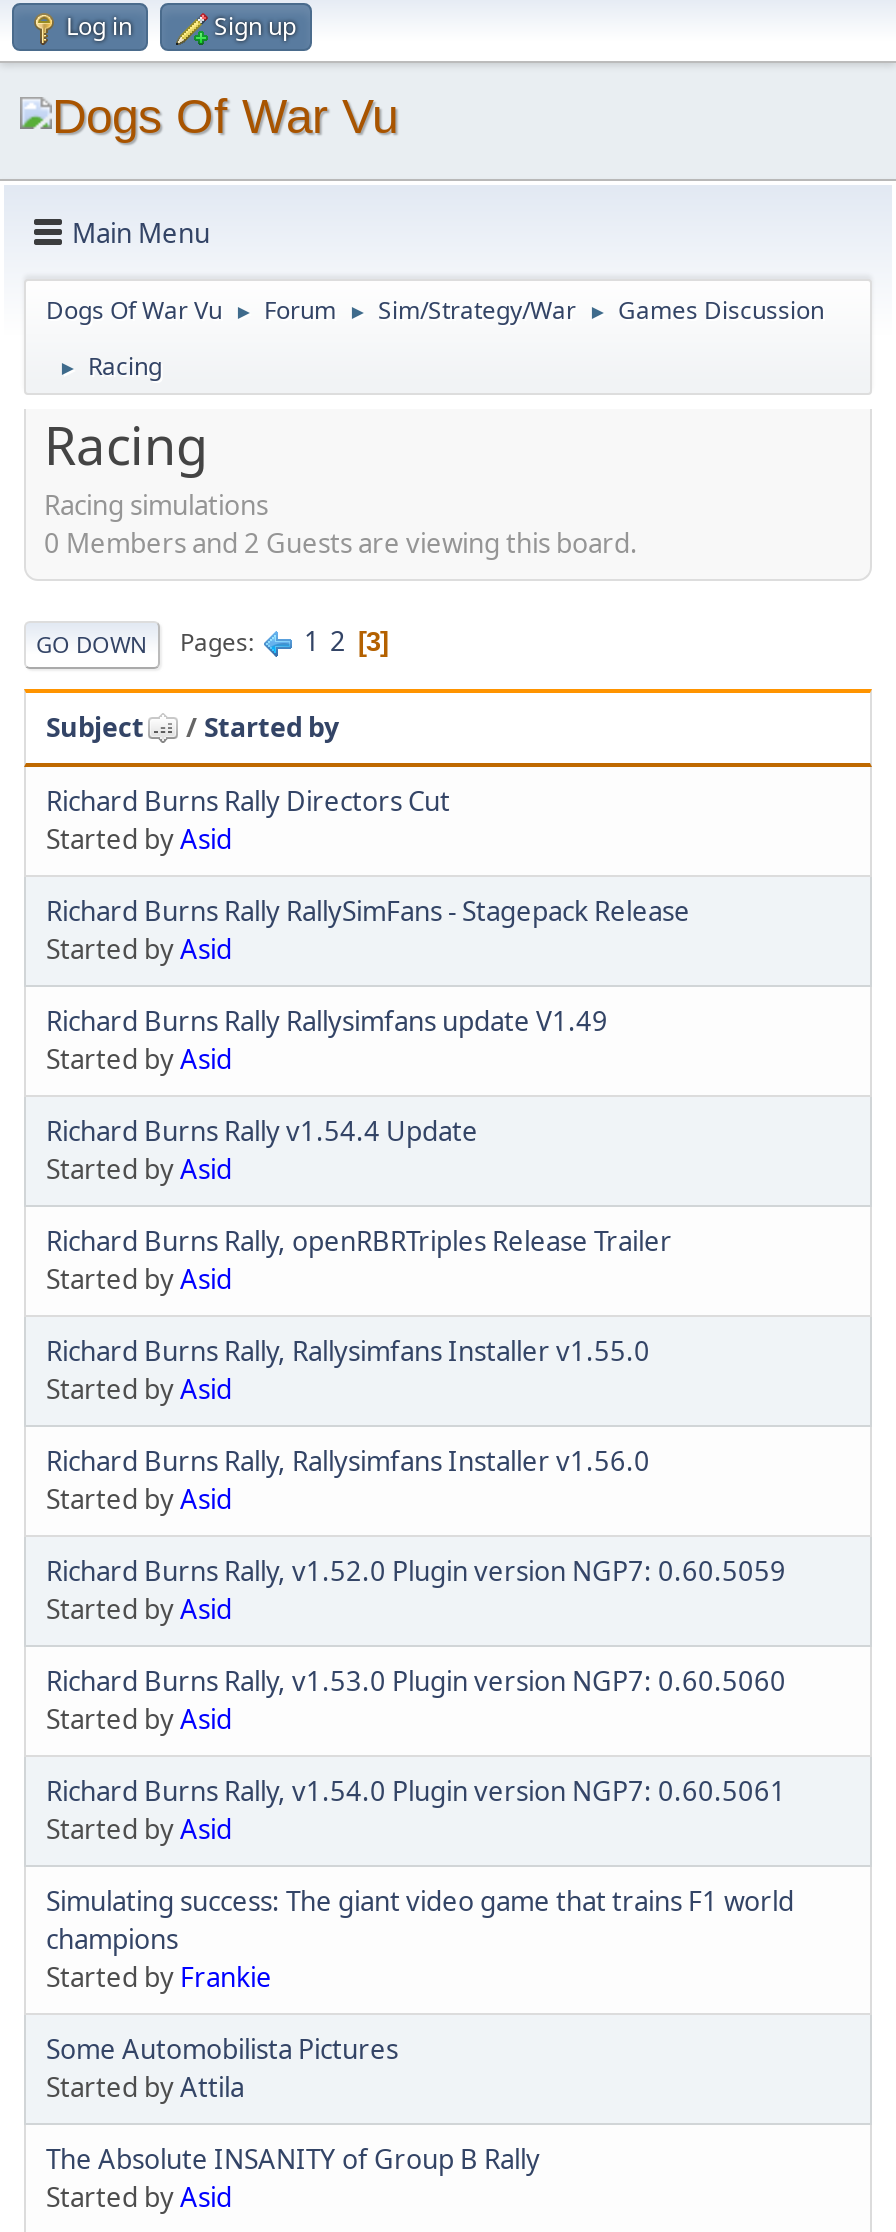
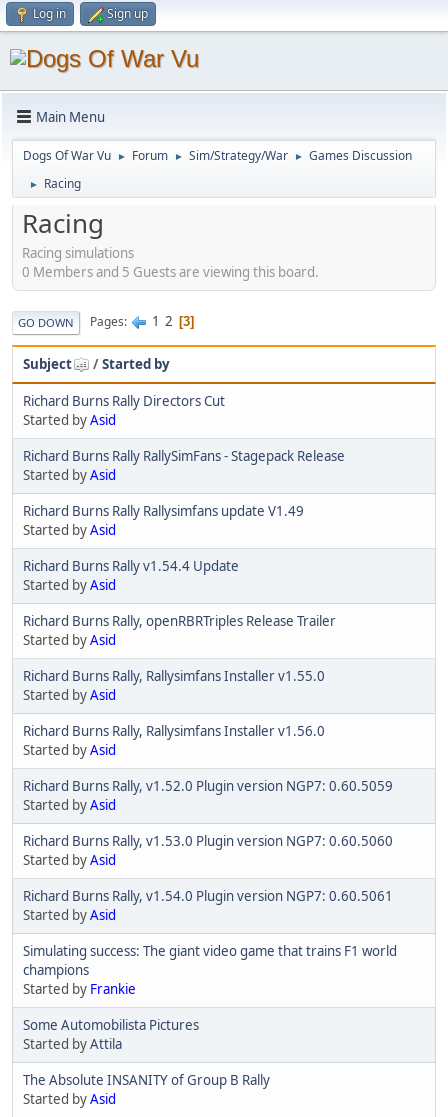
- 0 Members and 2 Guests are viewing this board.
+ 0 Members and 5 Guests are viewing this board.
